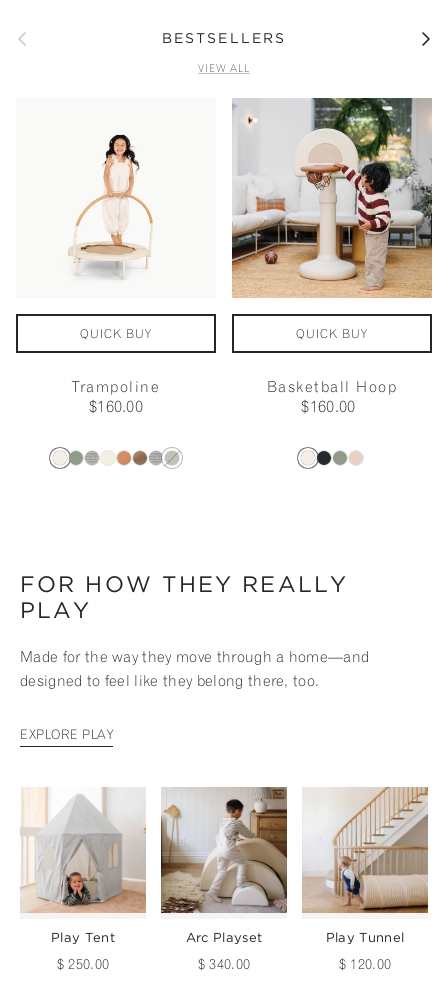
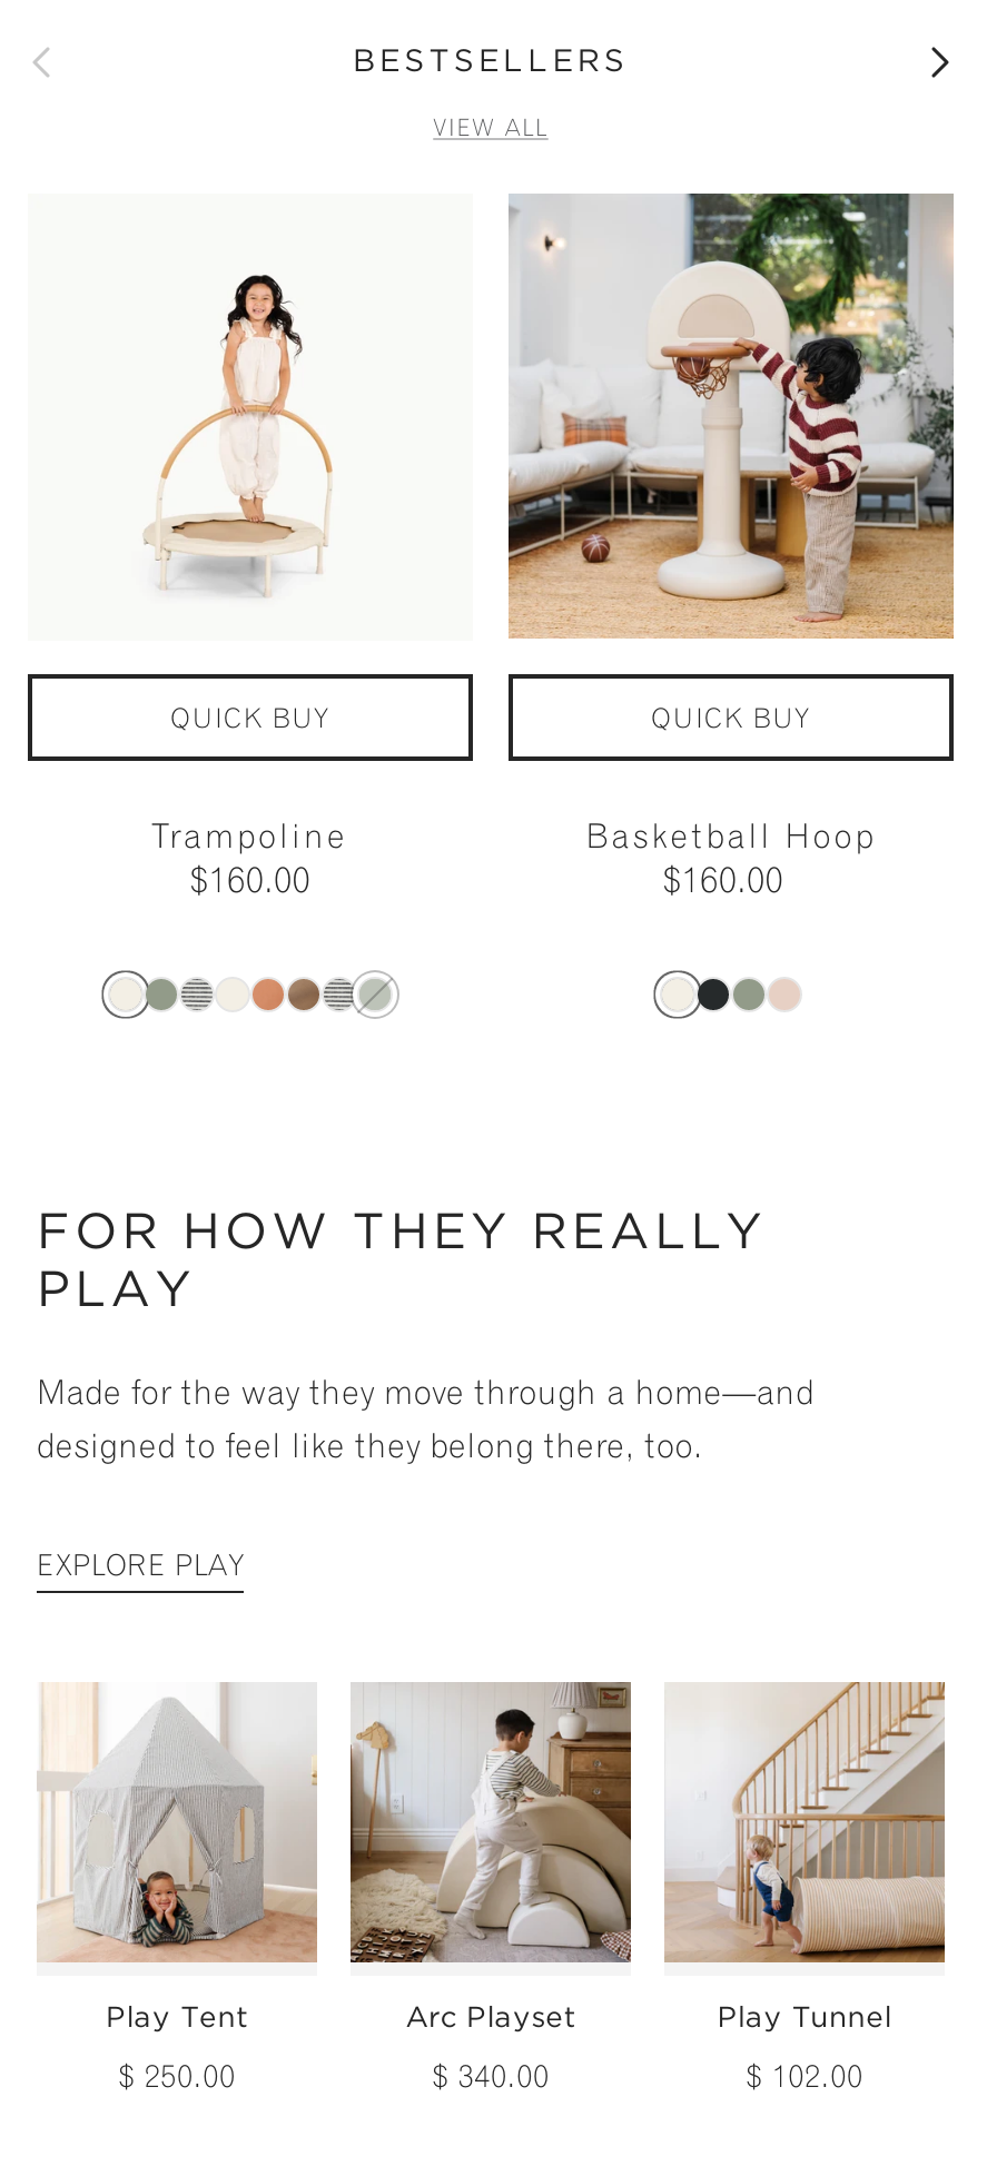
- $ 120.00
+ $ 102.00
